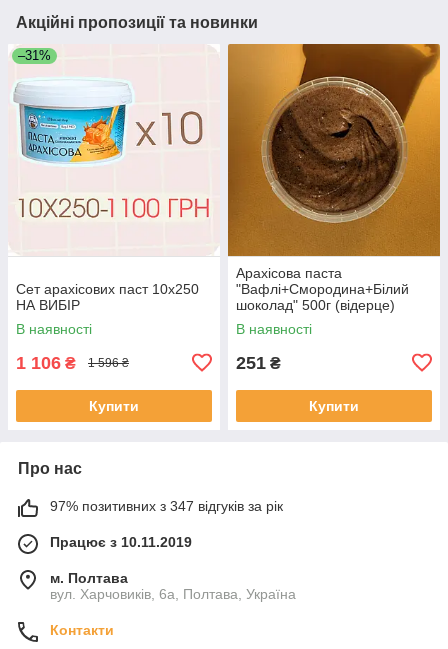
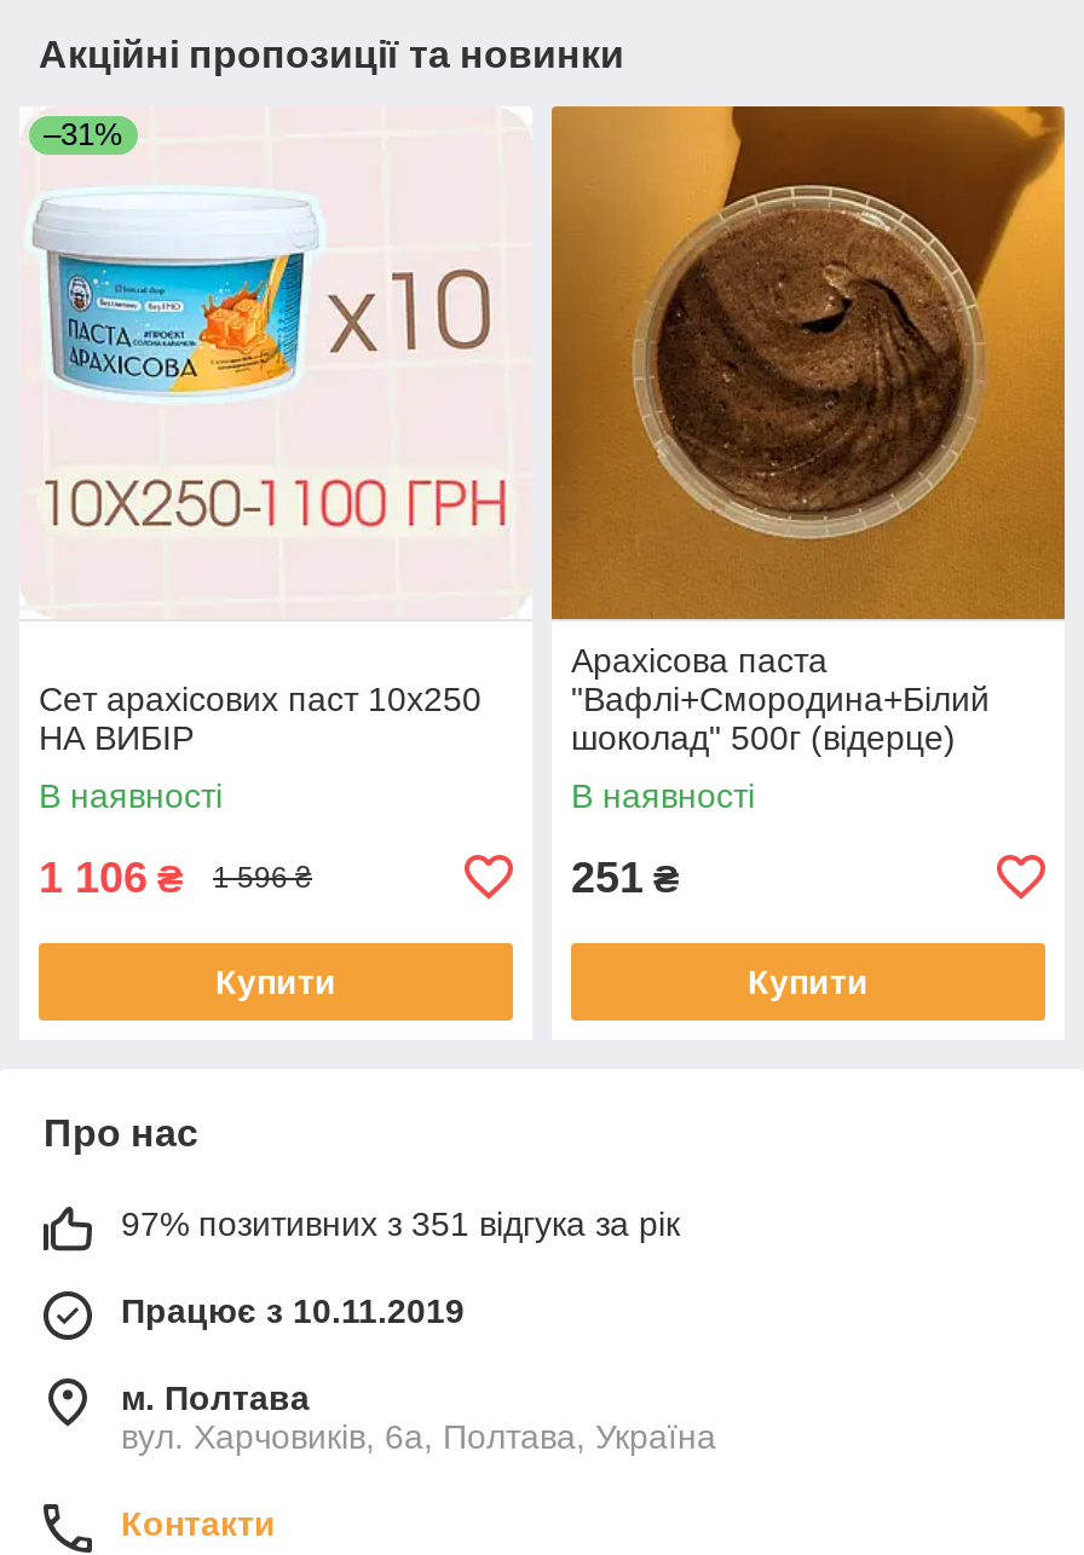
- 97% позитивних з 347 відгуків за рік
+ 97% позитивних з 351 відгука за рік
